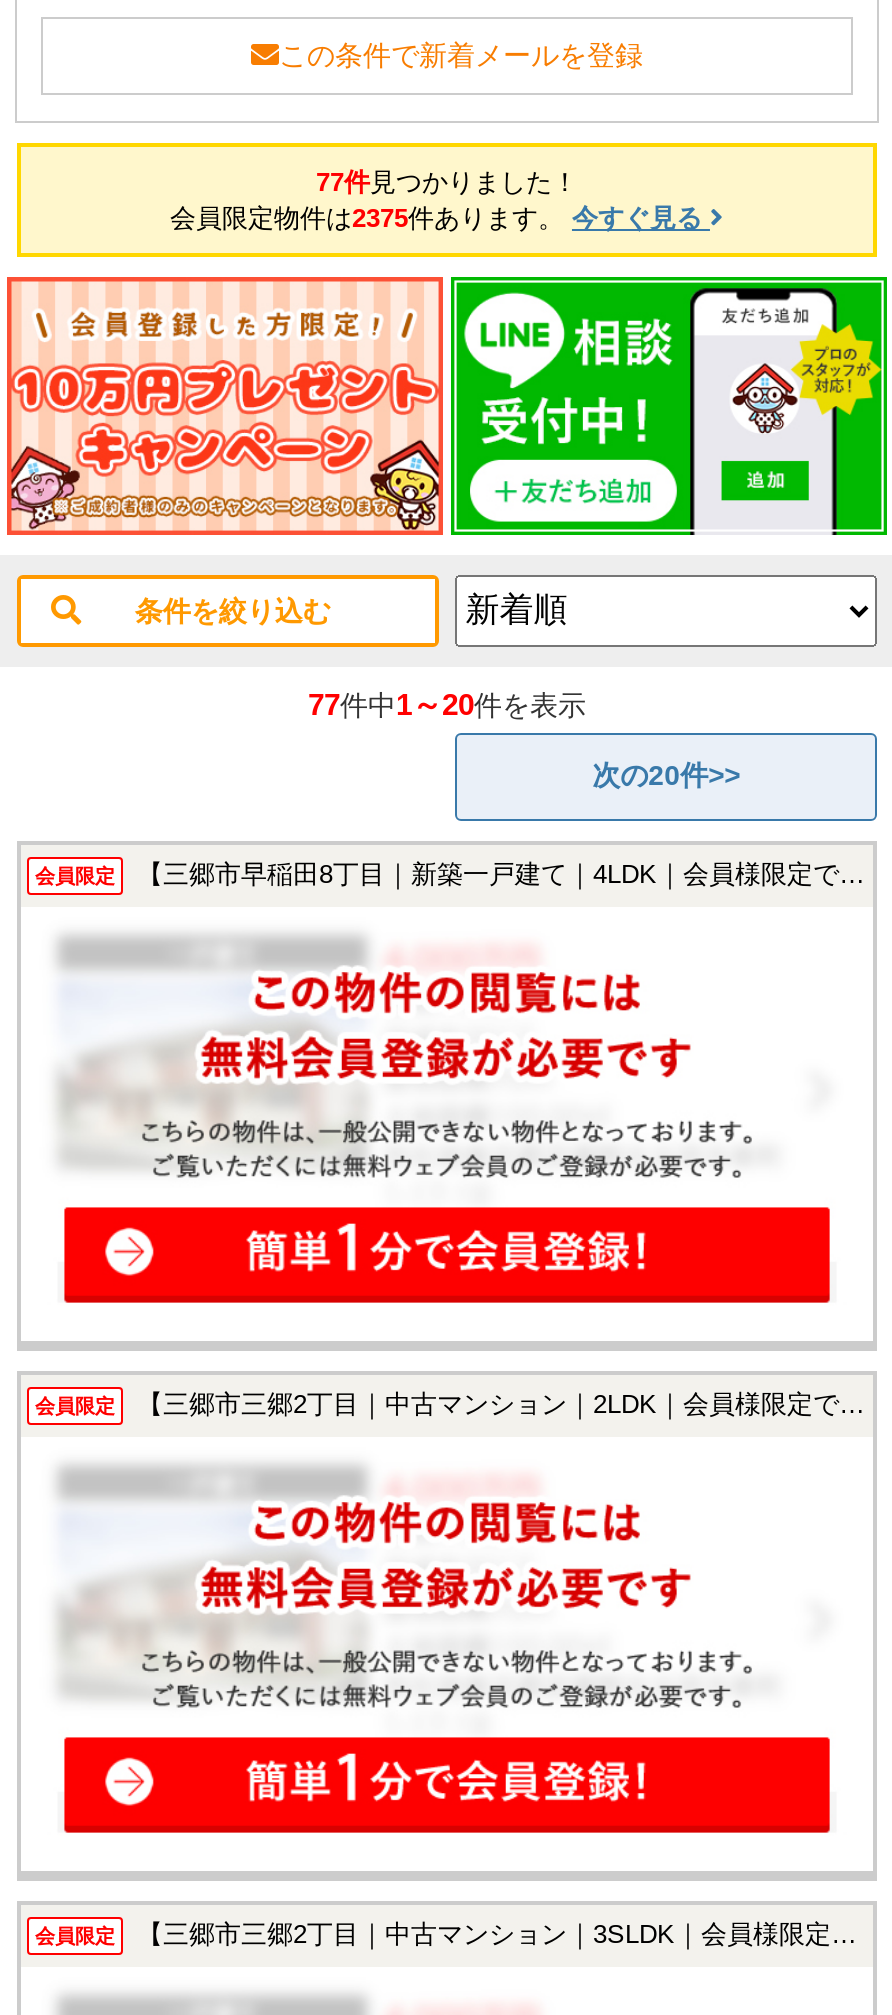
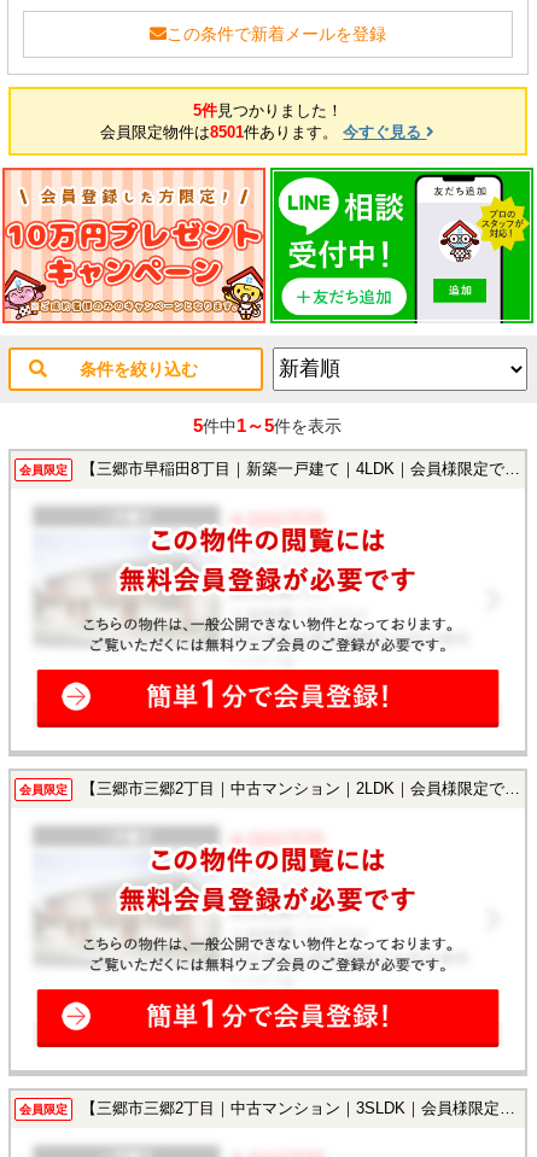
- 77件見つかりました！
+ 5件見つかりました！

- 会員限定物件は2375件あります。今すぐ見る
+ 会員限定物件は8501件あります。今すぐ見る

- 77件中1～20件を表示
- 次の20件>>
+ 5件中1～5件を表示
